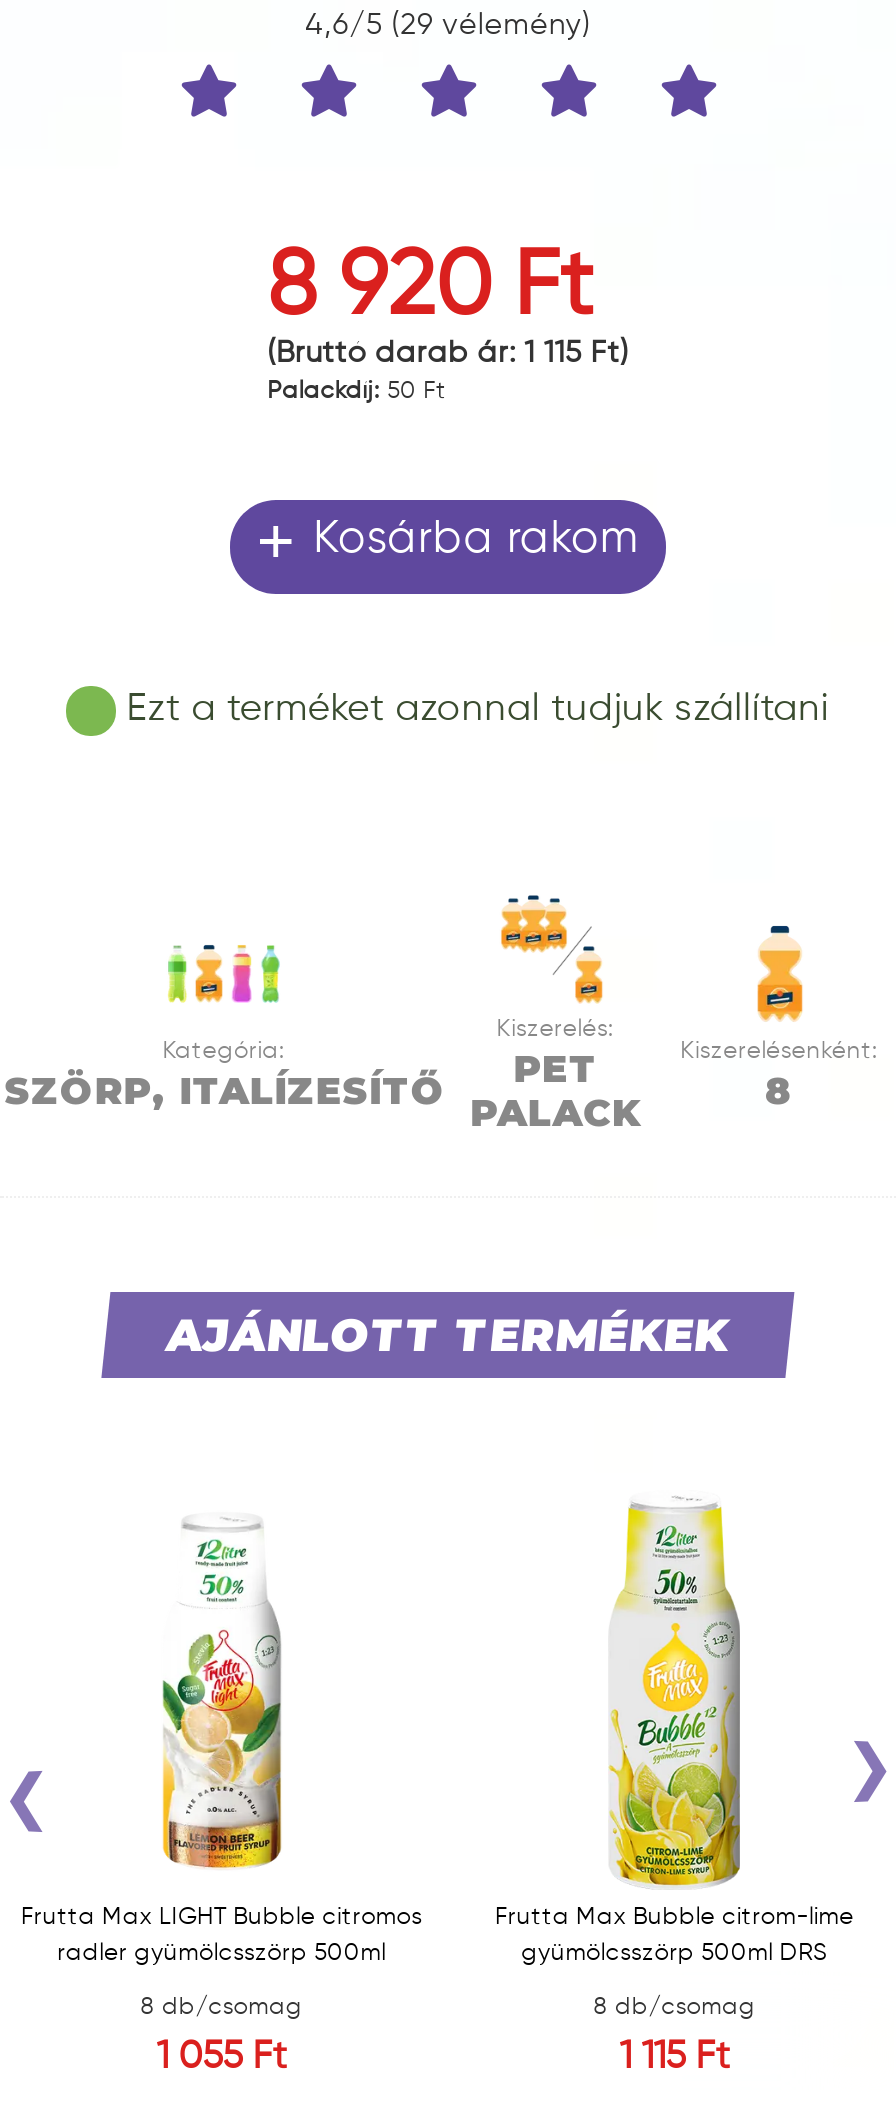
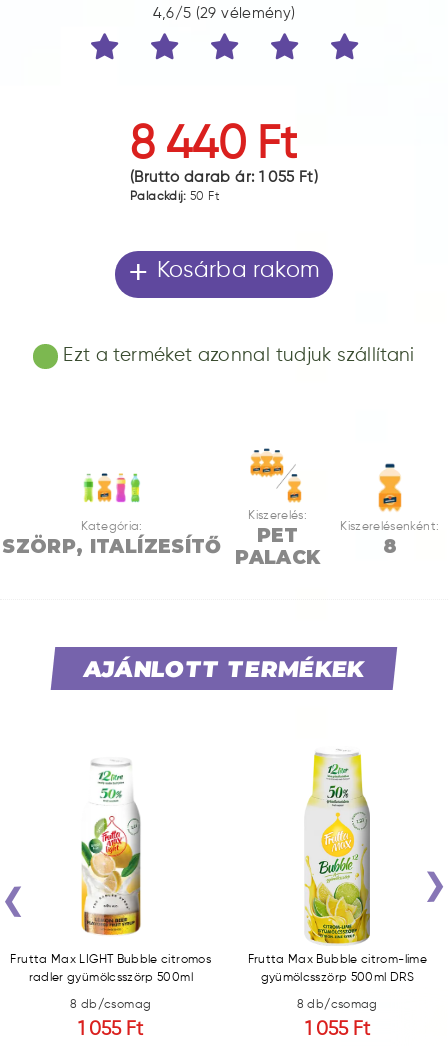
- 8 920 Ft
+ 8 440 Ft

- (Bruttó darab ár: 1 115 Ft)
+ (Bruttó darab ár: 1 055 Ft)

- 1 115 Ft
+ 1 055 Ft
